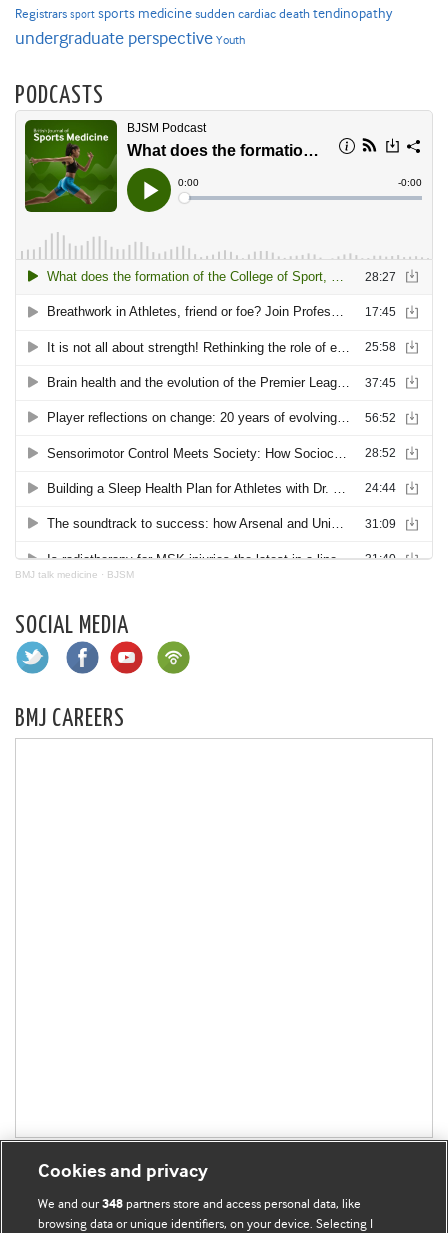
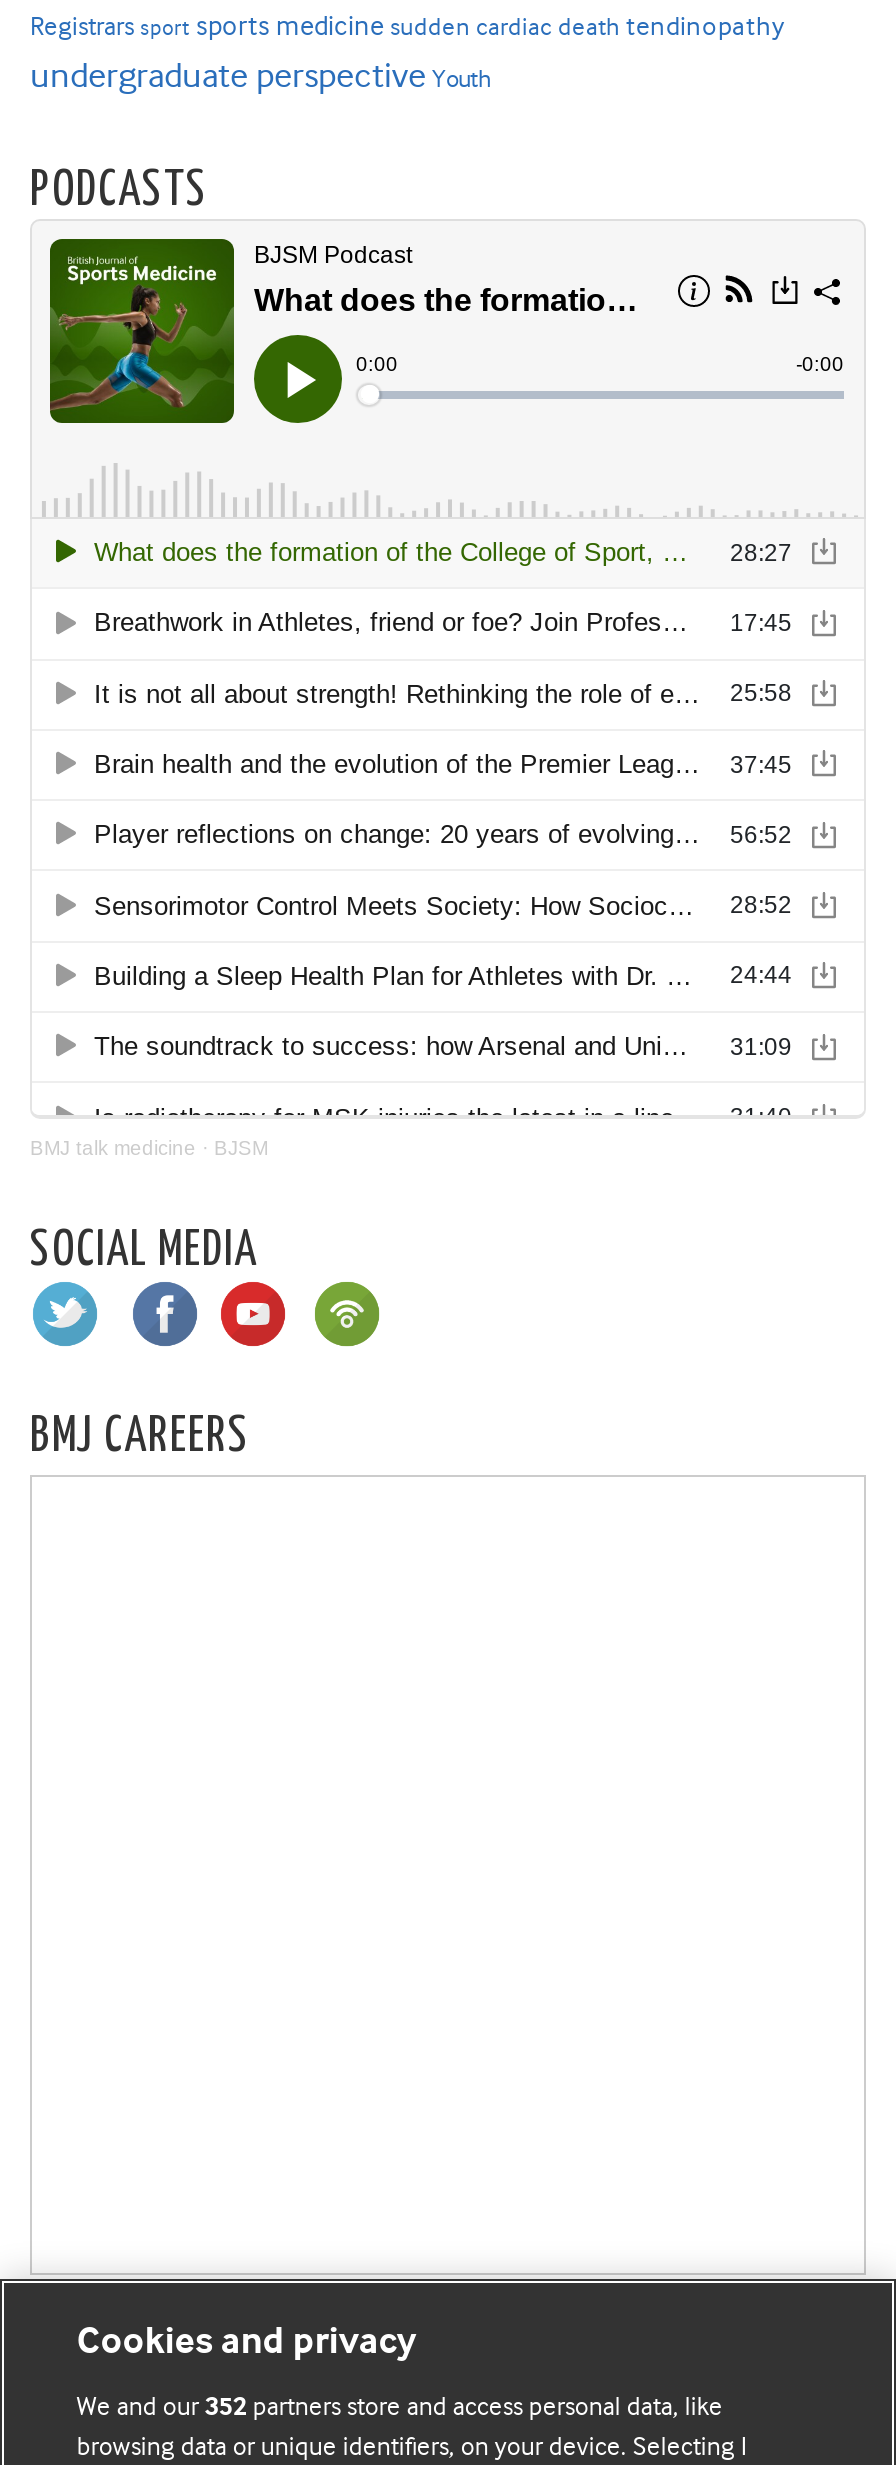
- We and our 348 partners store and access personal data, like
+ We and our 352 partners store and access personal data, like
